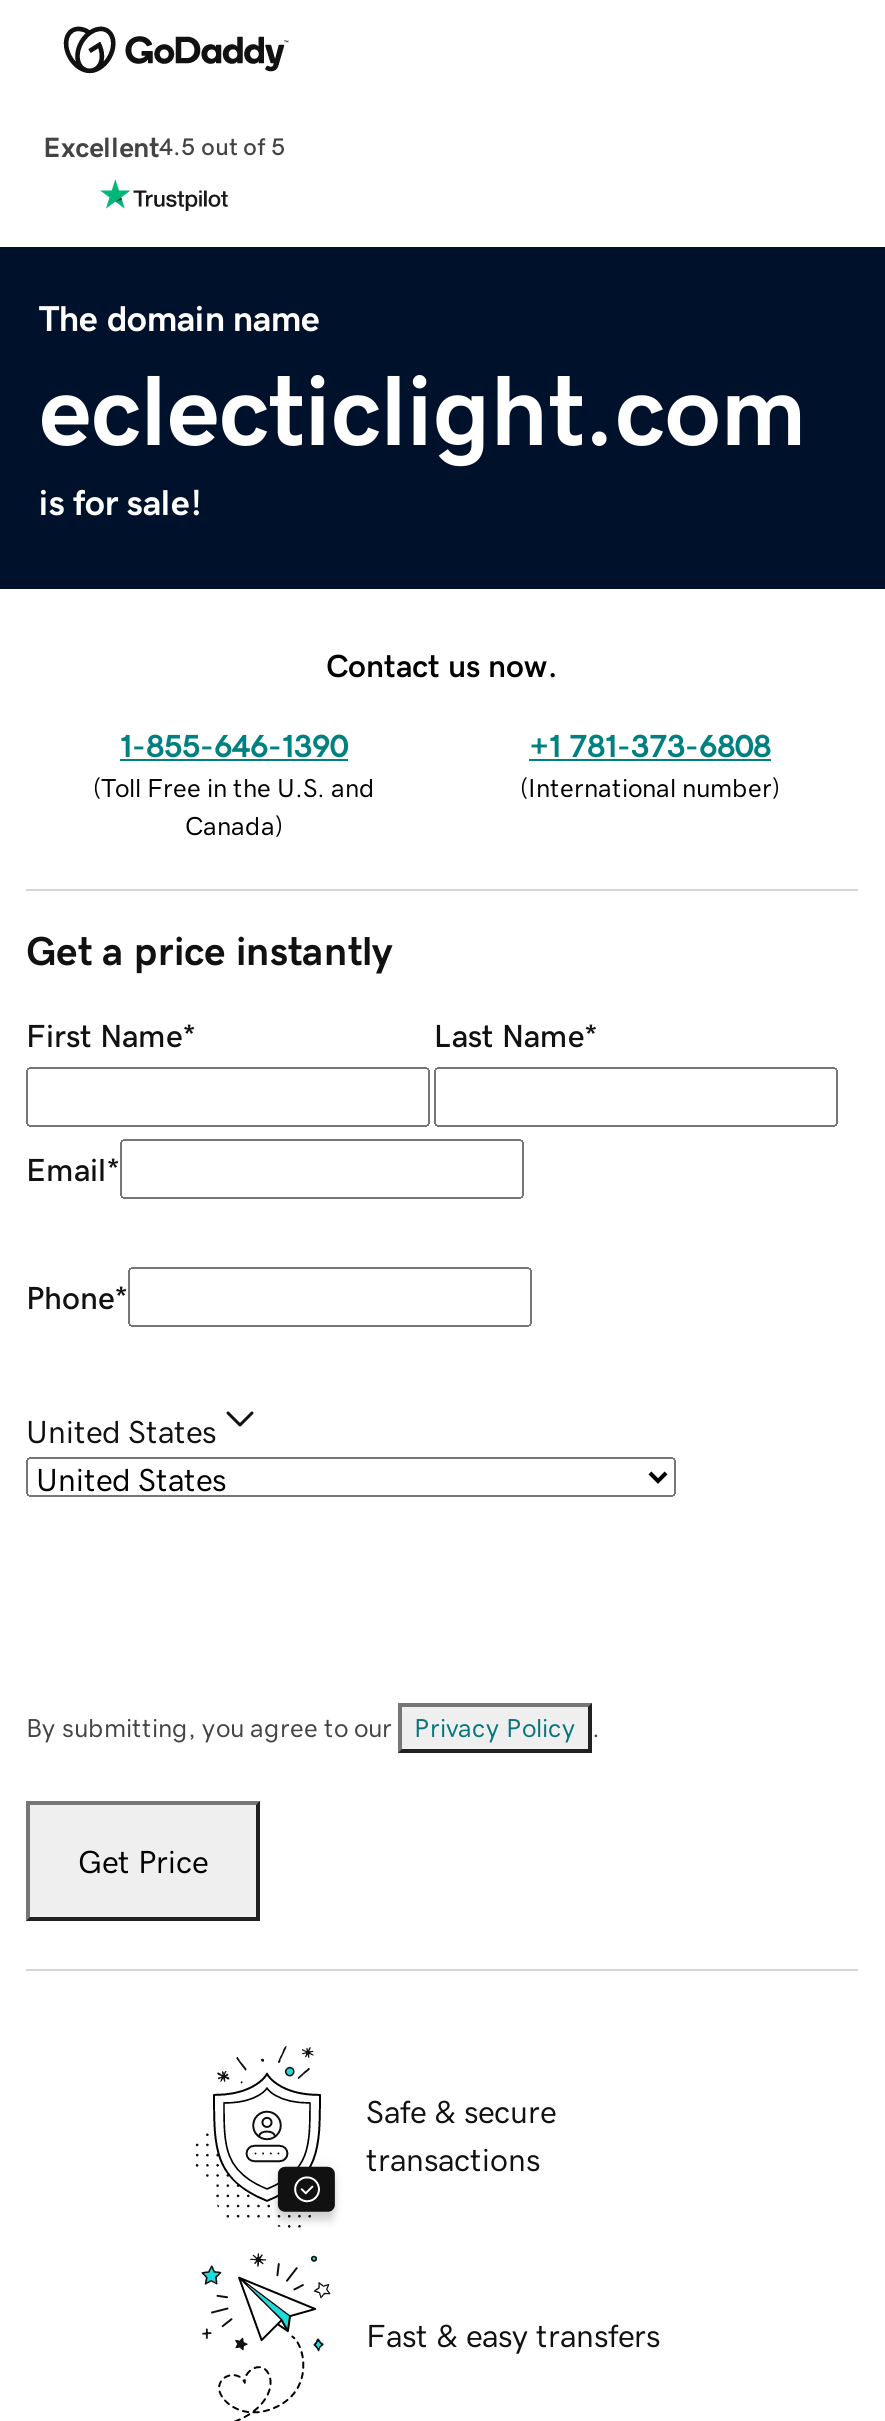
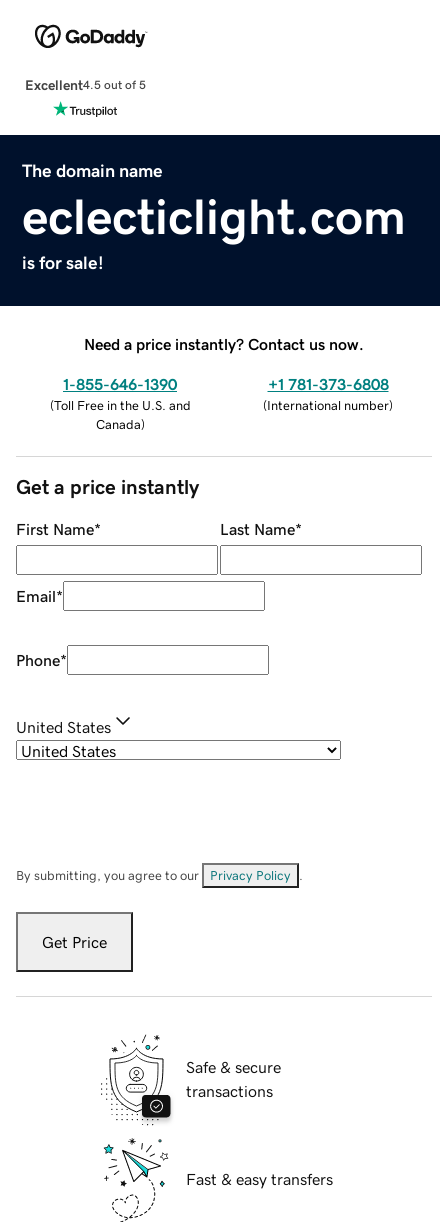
- Contact us now.
+ Need a price instantly? Contact us now.
